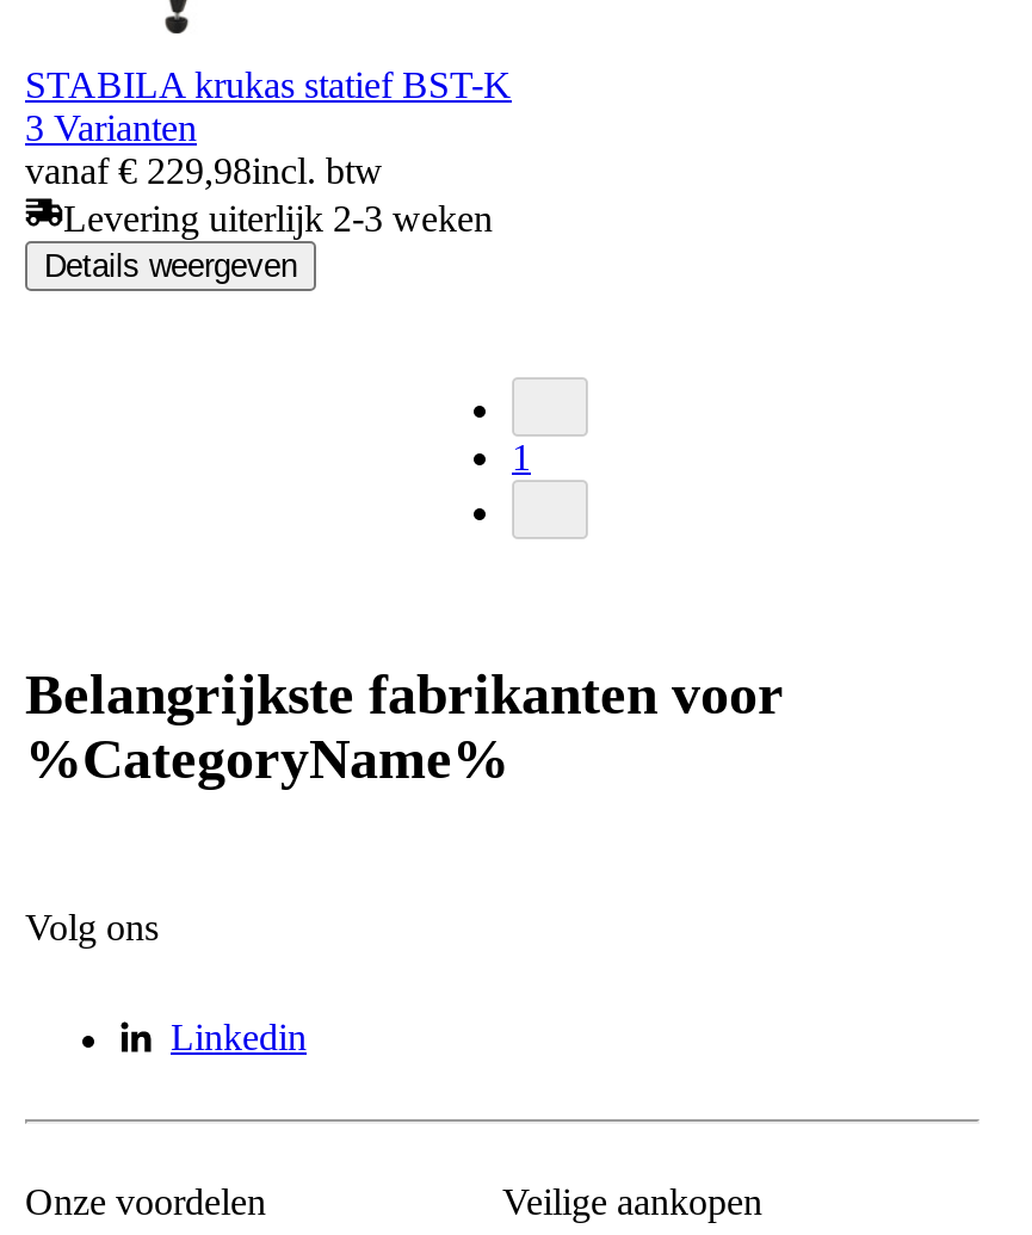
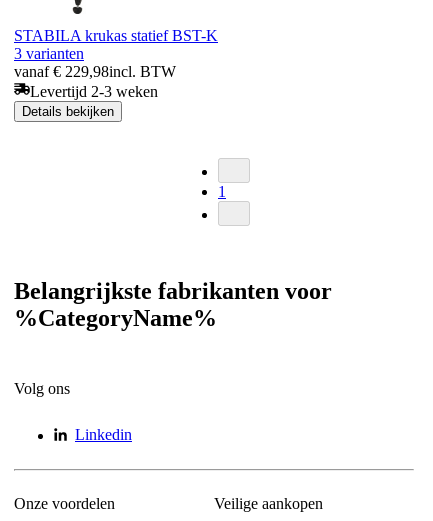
- 3 Varianten
- vanaf € 229,98incl. btw
- Levering uiterlijk 2-3 weken
- Details weergeven
+ 3 varianten
+ vanaf € 229,98incl. BTW
+ Levertijd 2-3 weken
+ Details bekijken
